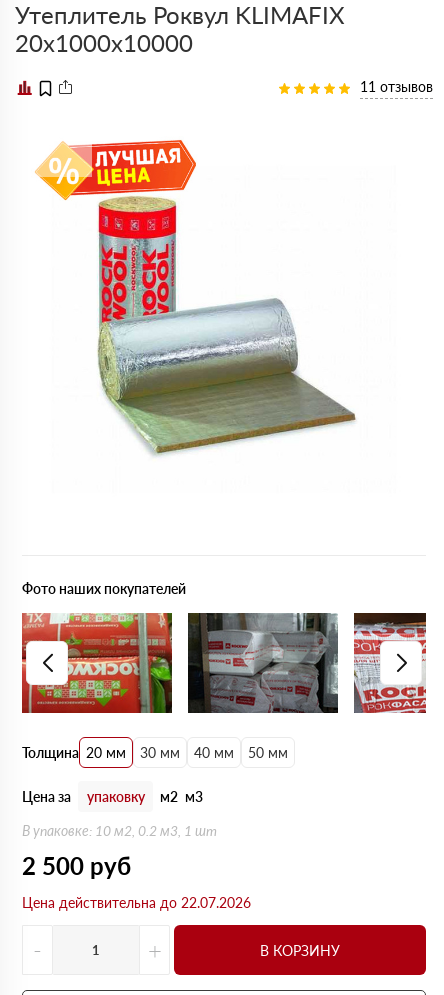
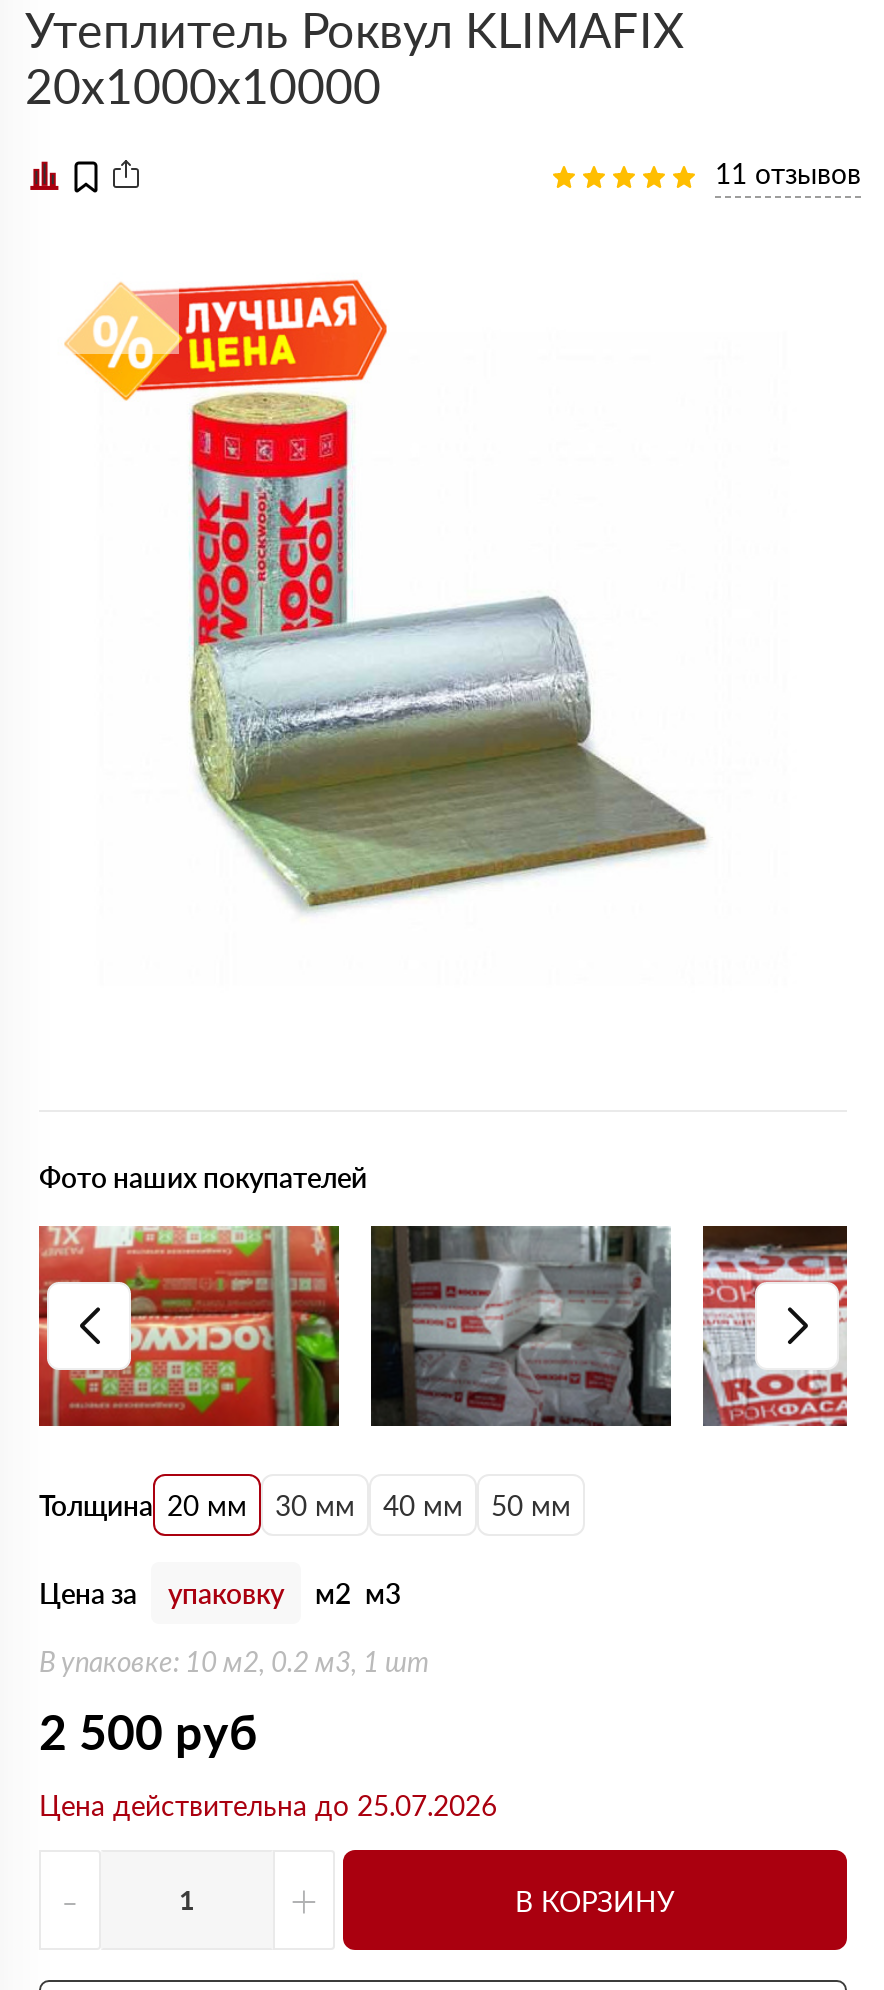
- Цена действительна до 22.07.2026
+ Цена действительна до 25.07.2026
